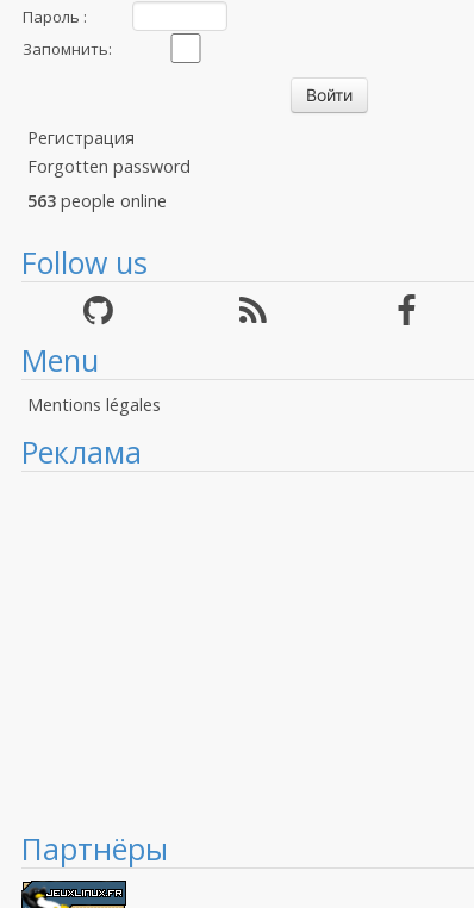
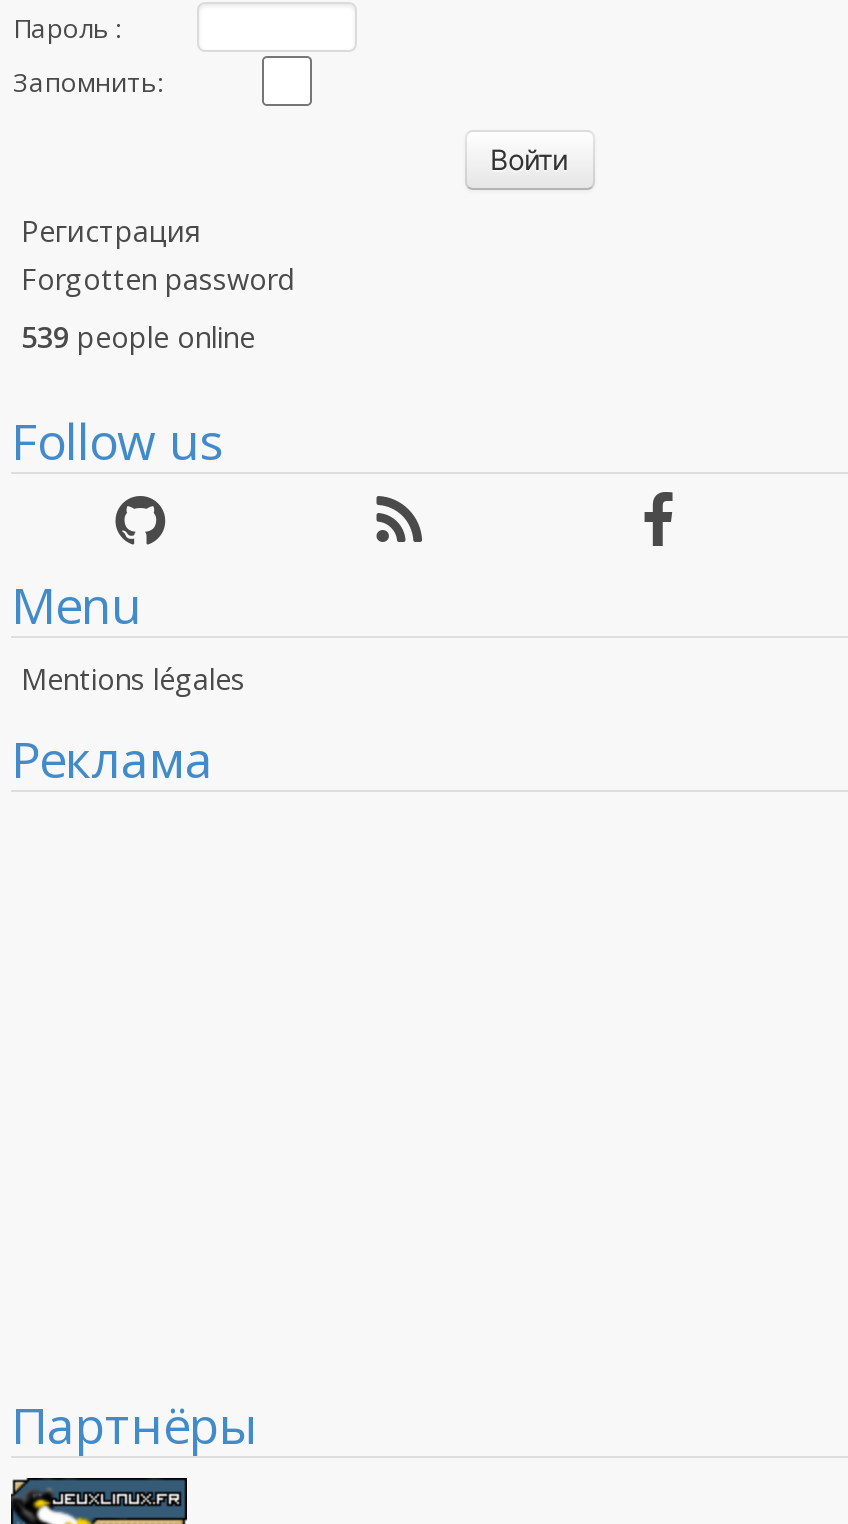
- 563 people online
+ 539 people online
